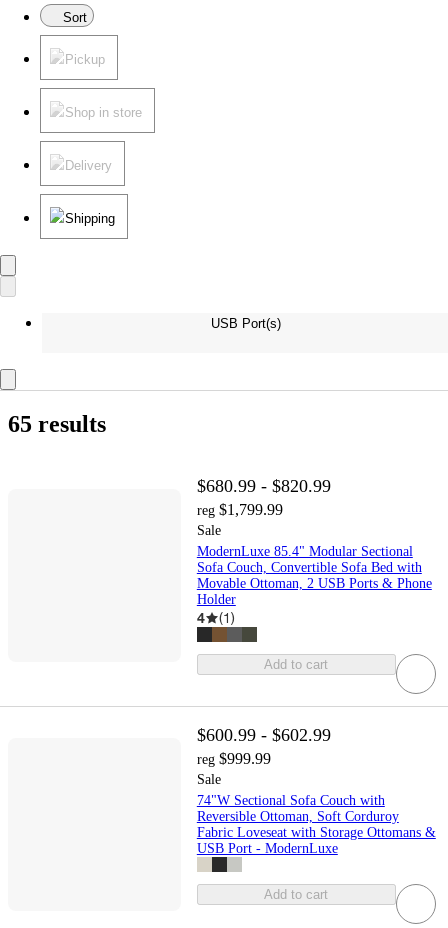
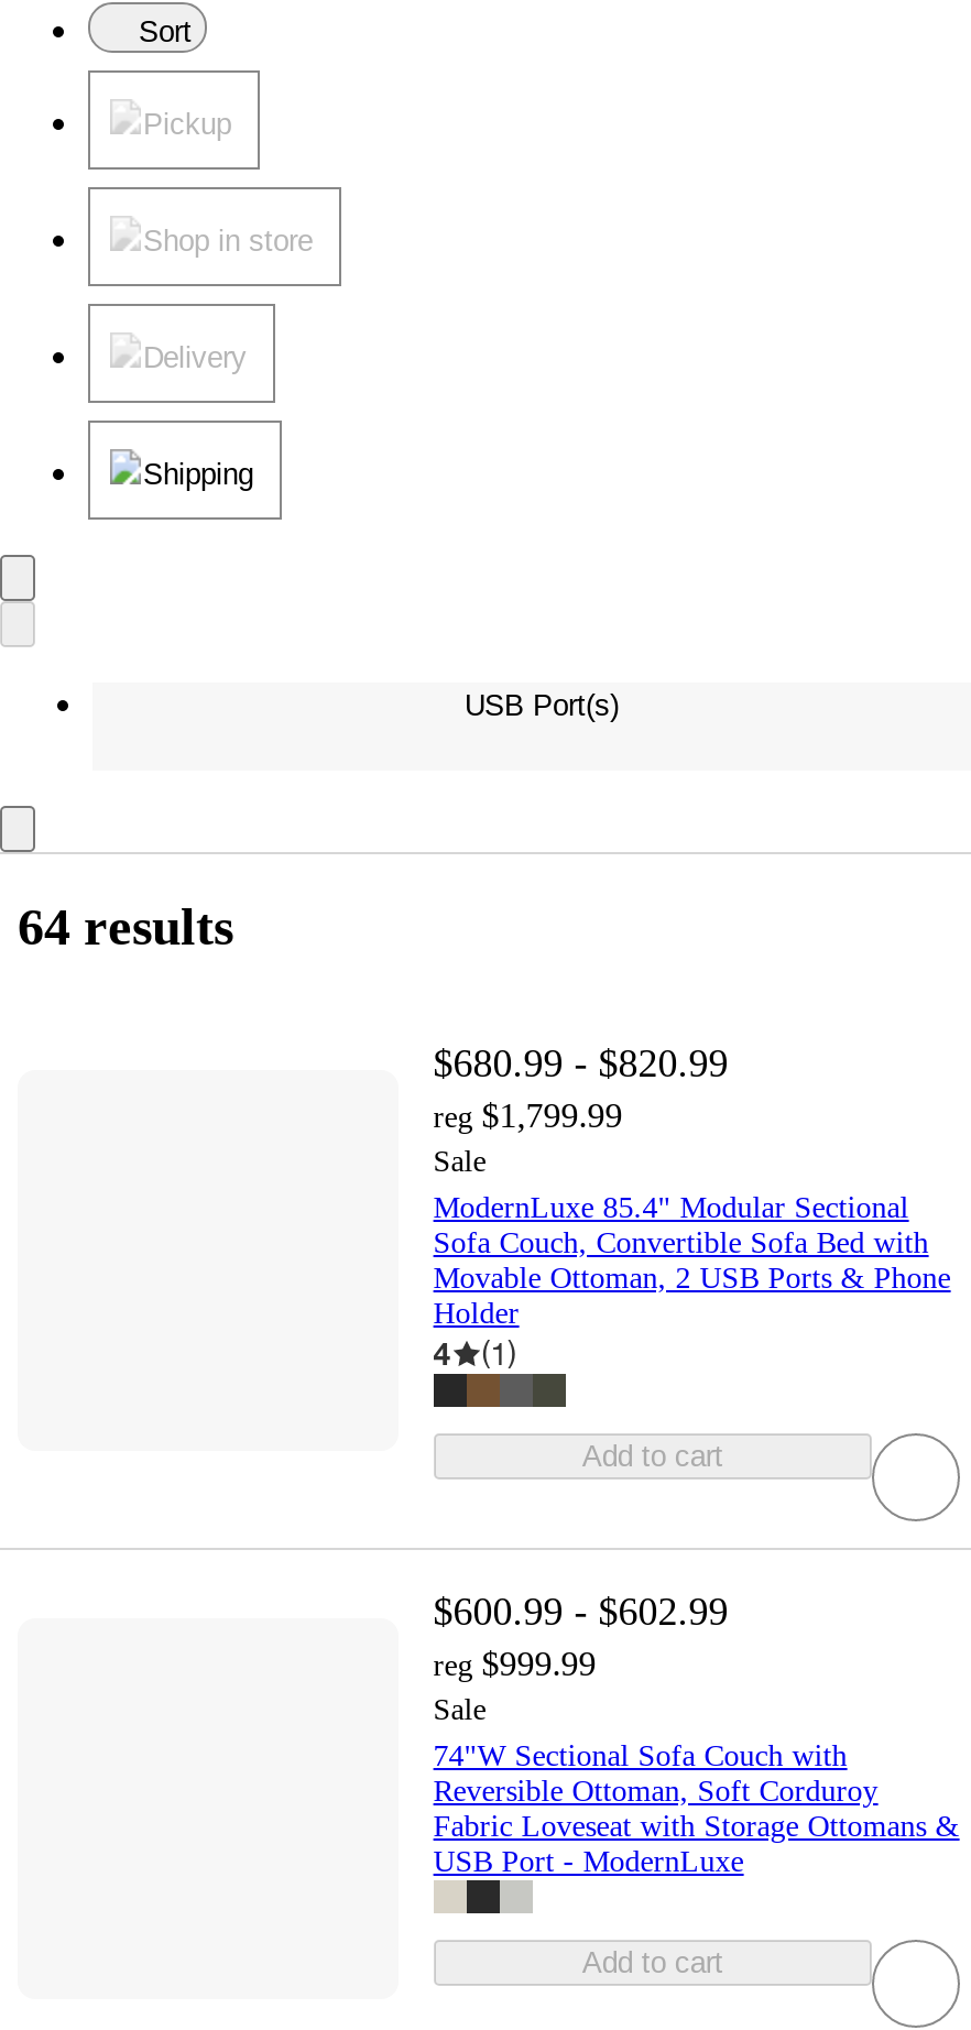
- 65 results
+ 64 results
